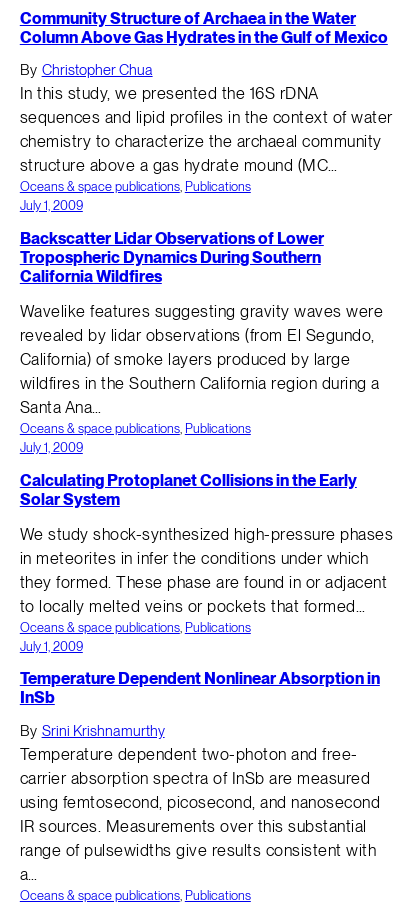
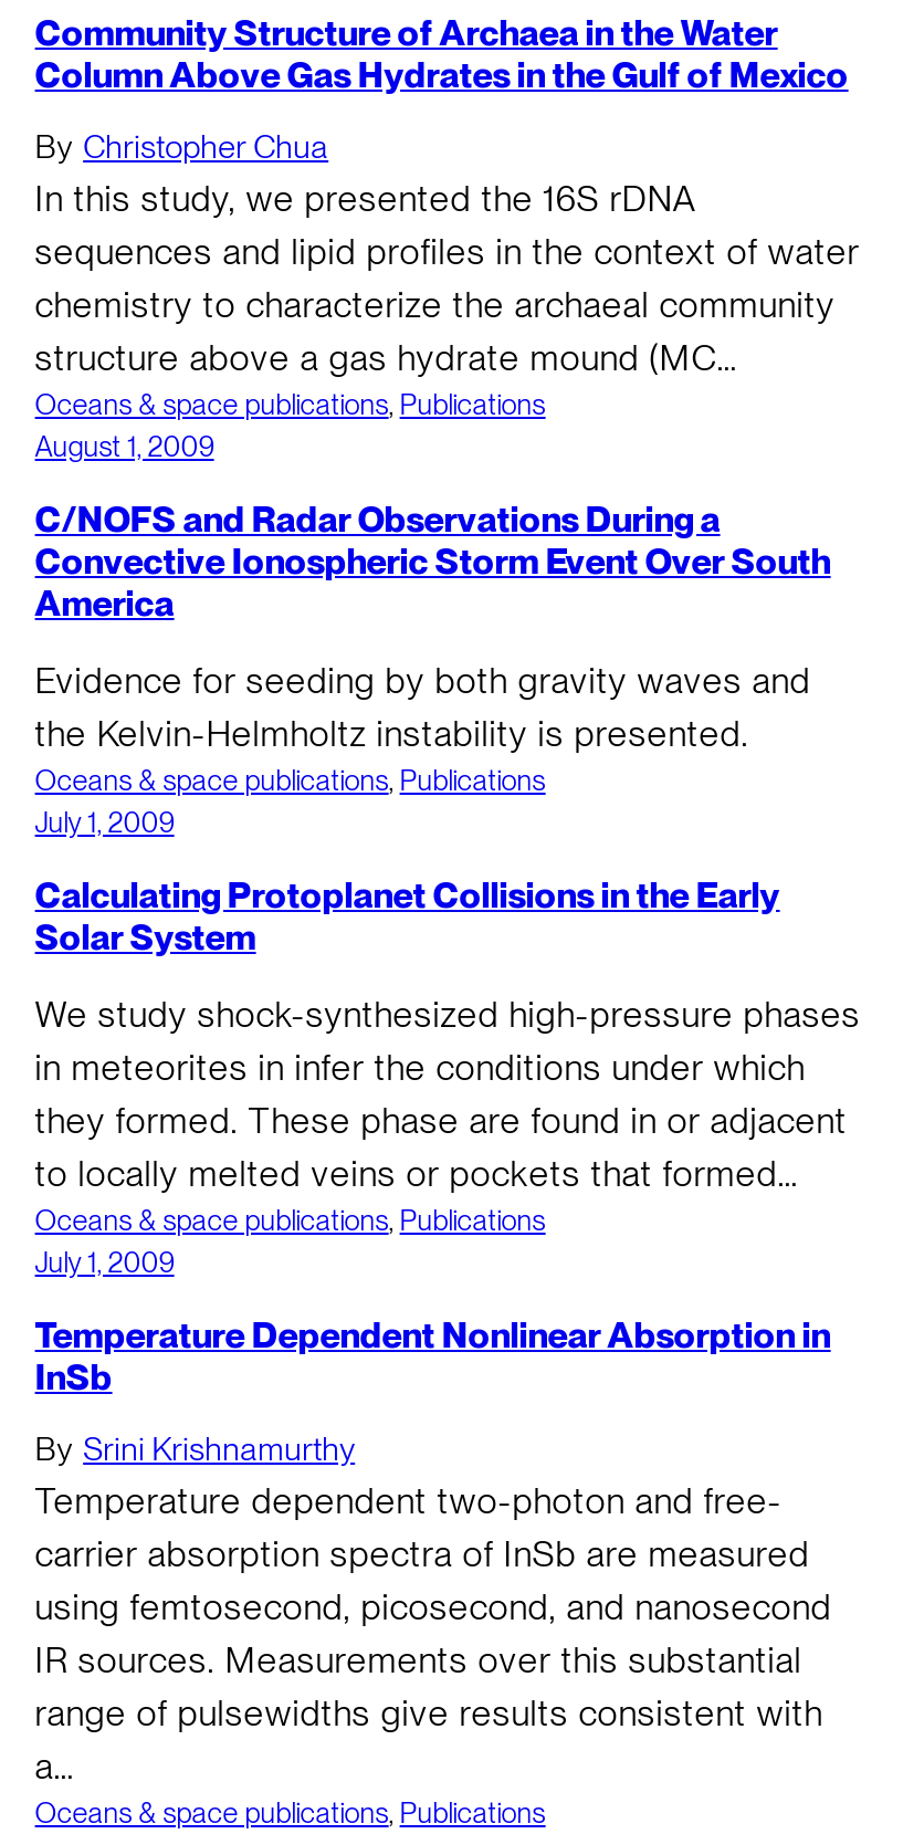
- July 1, 2009
+ August 1, 2009

- Backscatter Lidar Observations of Lower
- Tropospheric Dynamics During Southern
- California Wildfires
+ C/NOFS and Radar Observations During a
+ Convective Ionospheric Storm Event Over South
+ America

- Wavelike features suggesting gravity waves were
- revealed by lidar observations (from El Segundo,
- California) of smoke layers produced by large
- wildfires in the Southern California region during a
- Santa Ana…
+ Evidence for seeding by both gravity waves and
+ the Kelvin-Helmholtz instability is presented.
